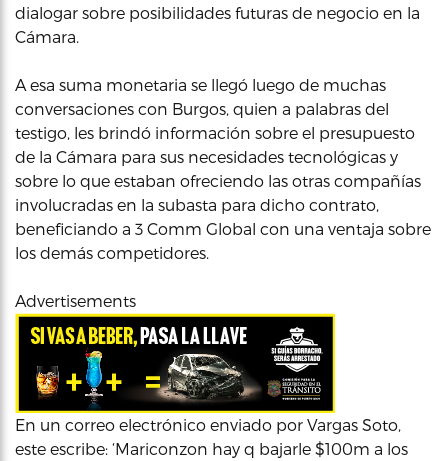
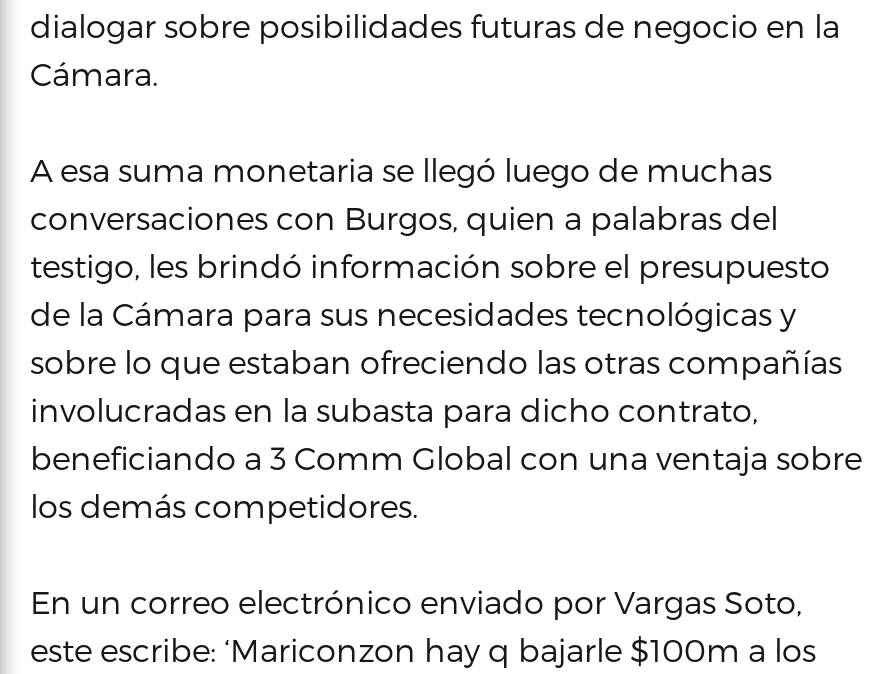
- Advertisements

- [image]
